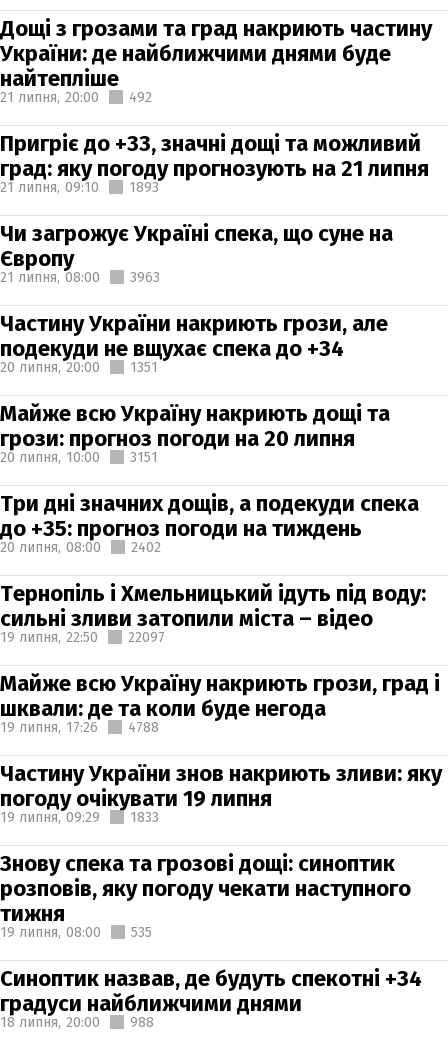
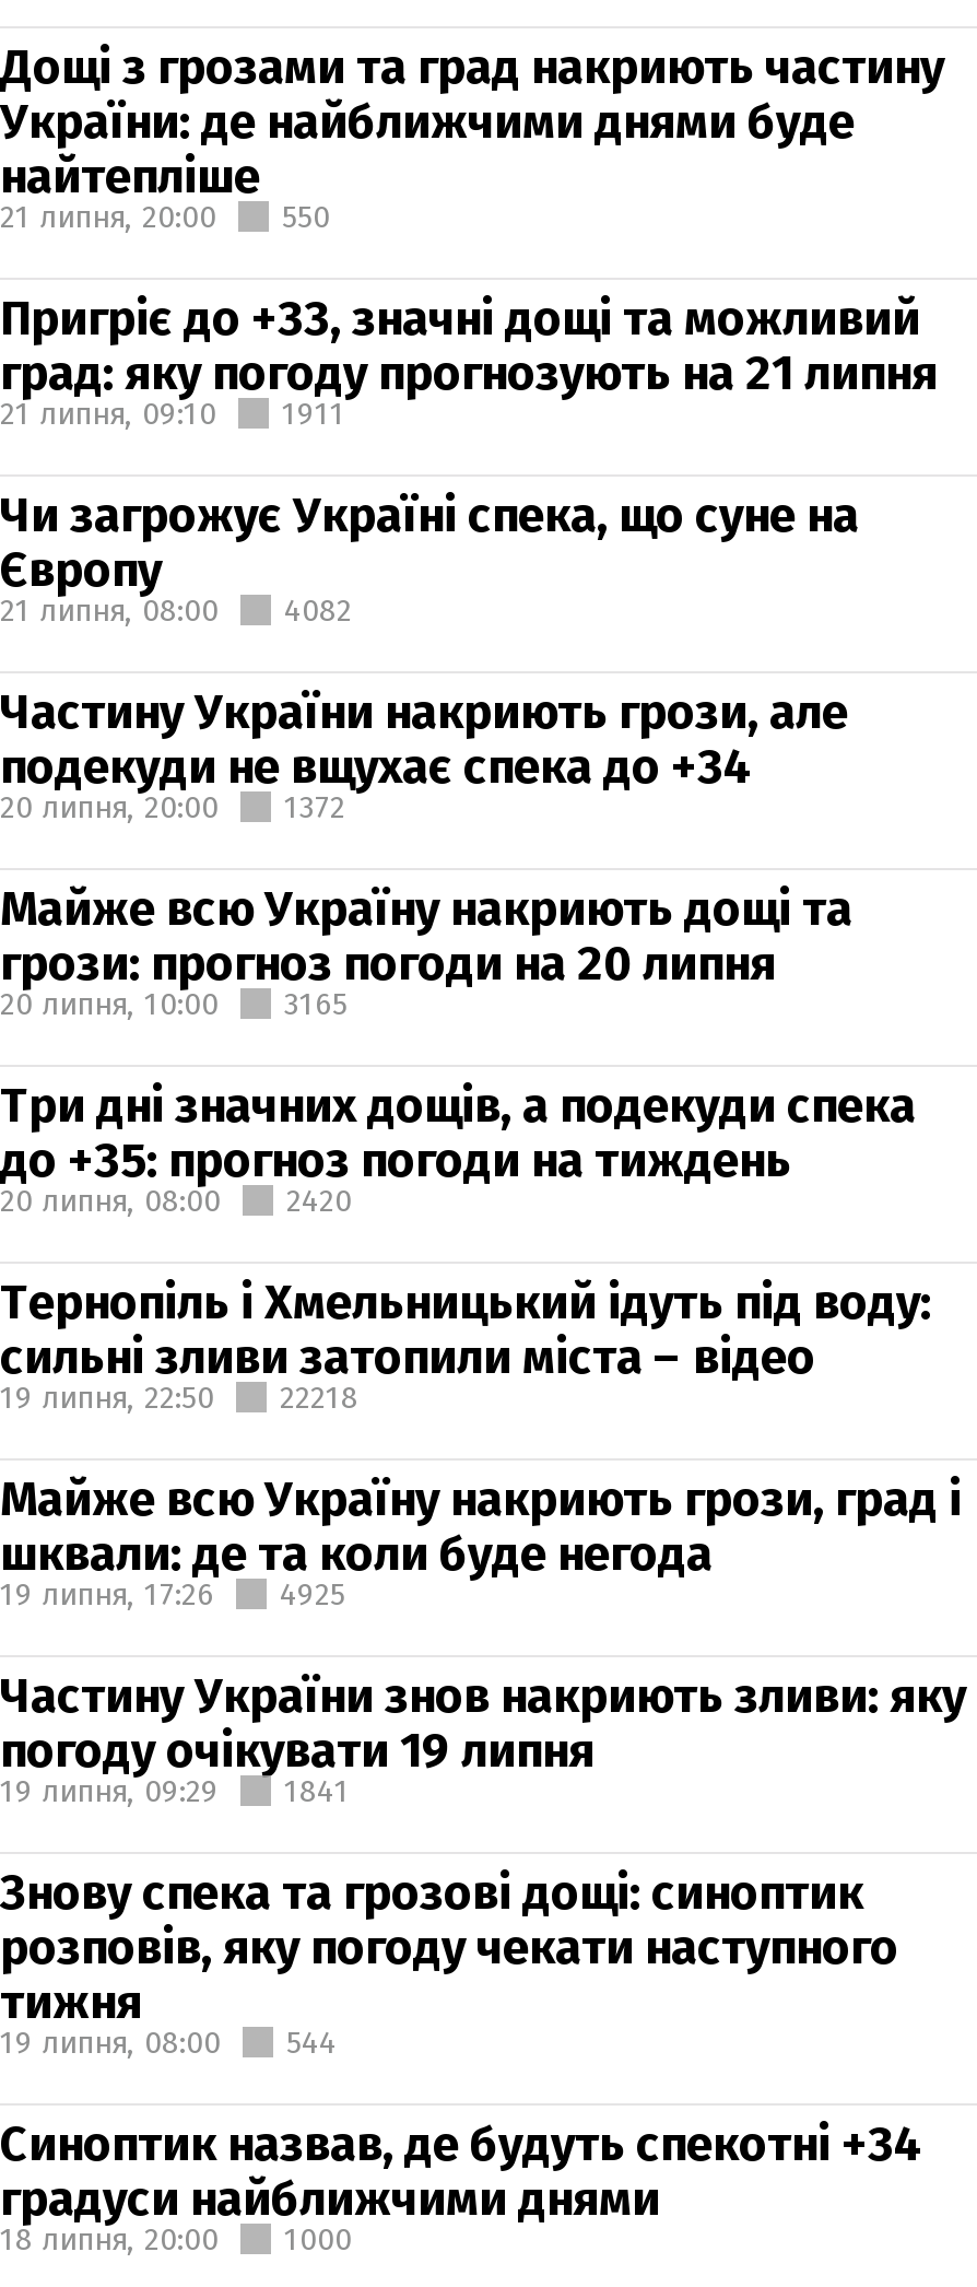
- 21 липня, 20:00 492
+ 21 липня, 20:00 550

- 1893
+ 1911

- 21 липня, 08:00 3963
+ 21 липня, 08:00 4082

- 20 липня, 20:00 1351
+ 20 липня, 20:00 1372

- 20 липня, 10:00 3151
+ 20 липня, 10:00 3165

- 20 липня, 08:00 2402
+ 20 липня, 08:00 2420

- 19 липня, 22:50 22097
+ 19 липня, 22:50 22218

- 19 липня, 17:26 4788
+ 19 липня, 17:26 4925

- 19 липня, 09:29 1833
+ 19 липня, 09:29 1841

- 19 липня, 08:00 535
+ 19 липня, 08:00 544

- 18 липня, 20:00 988
+ 18 липня, 20:00 1000
